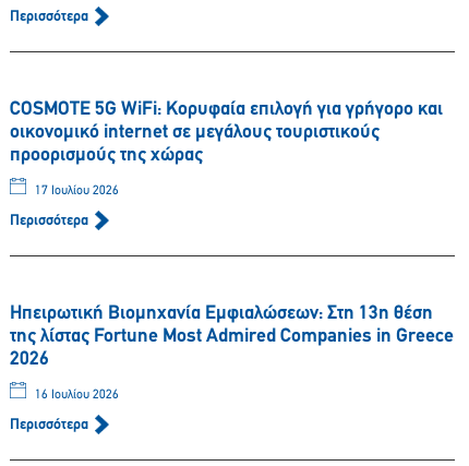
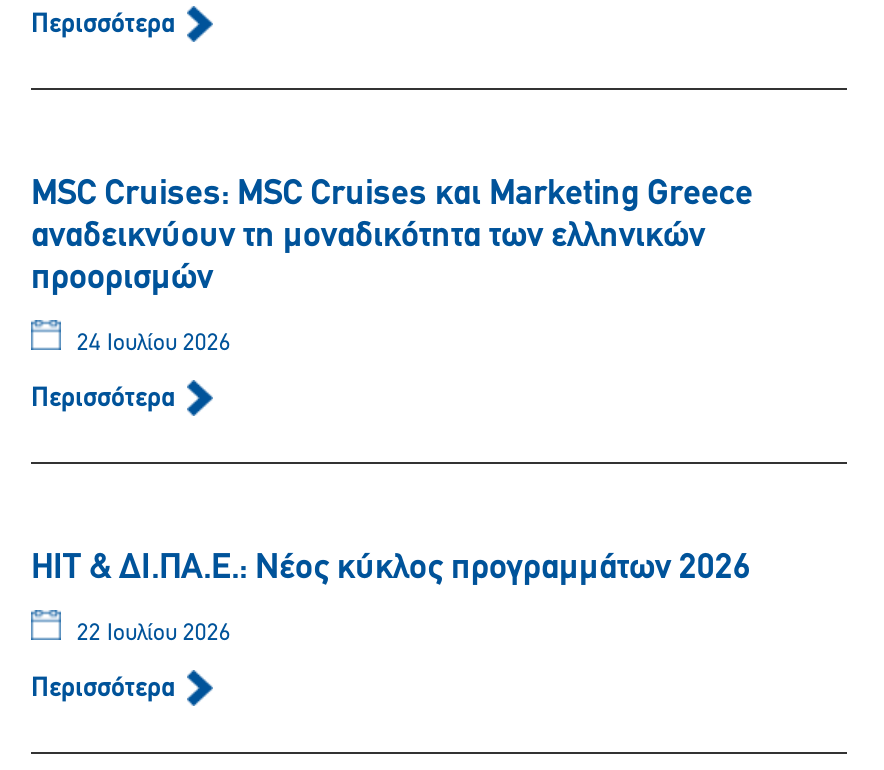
- COSMOTE 5G WiFi: Κορυφαία επιλογή για γρήγορο και
- οικονομικό internet σε μεγάλους τουριστικούς
- προορισμούς της χώρας
+ MSC Cruises: MSC Cruises και Marketing Greece
+ αναδεικνύουν τη μοναδικότητα των ελληνικών
+ προορισμών

- 17 Ιουλίου 2026
+ 24 Ιουλίου 2026

- Ηπειρωτική Βιομηχανία Εμφιαλώσεων: Στη 13η θέση
- της λίστας Fortune Most Admired Companies in Greece
- 2026
+ HIT & ΔΙ.ΠΑ.Ε.: Νέος κύκλος προγραμμάτων 2026

- 16 Ιουλίου 2026
+ 22 Ιουλίου 2026
